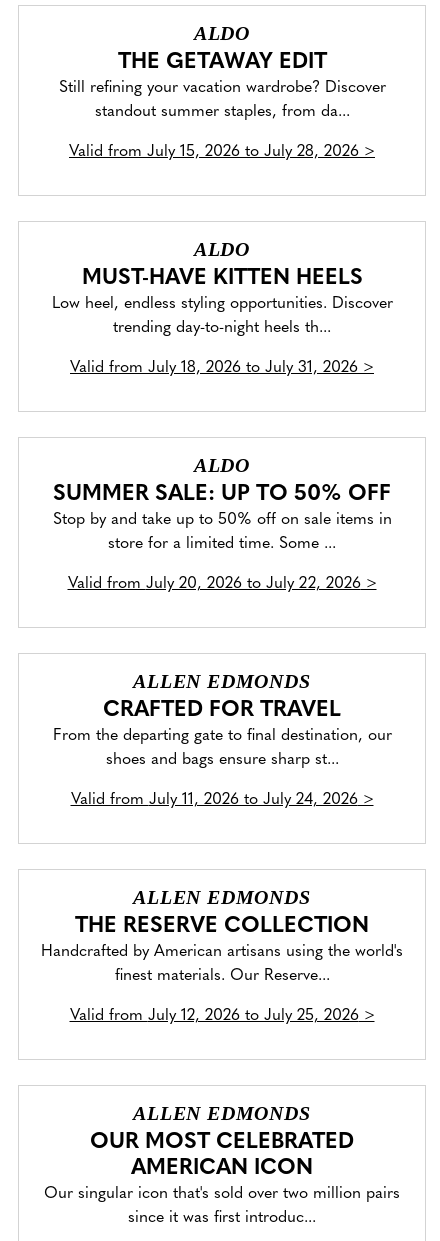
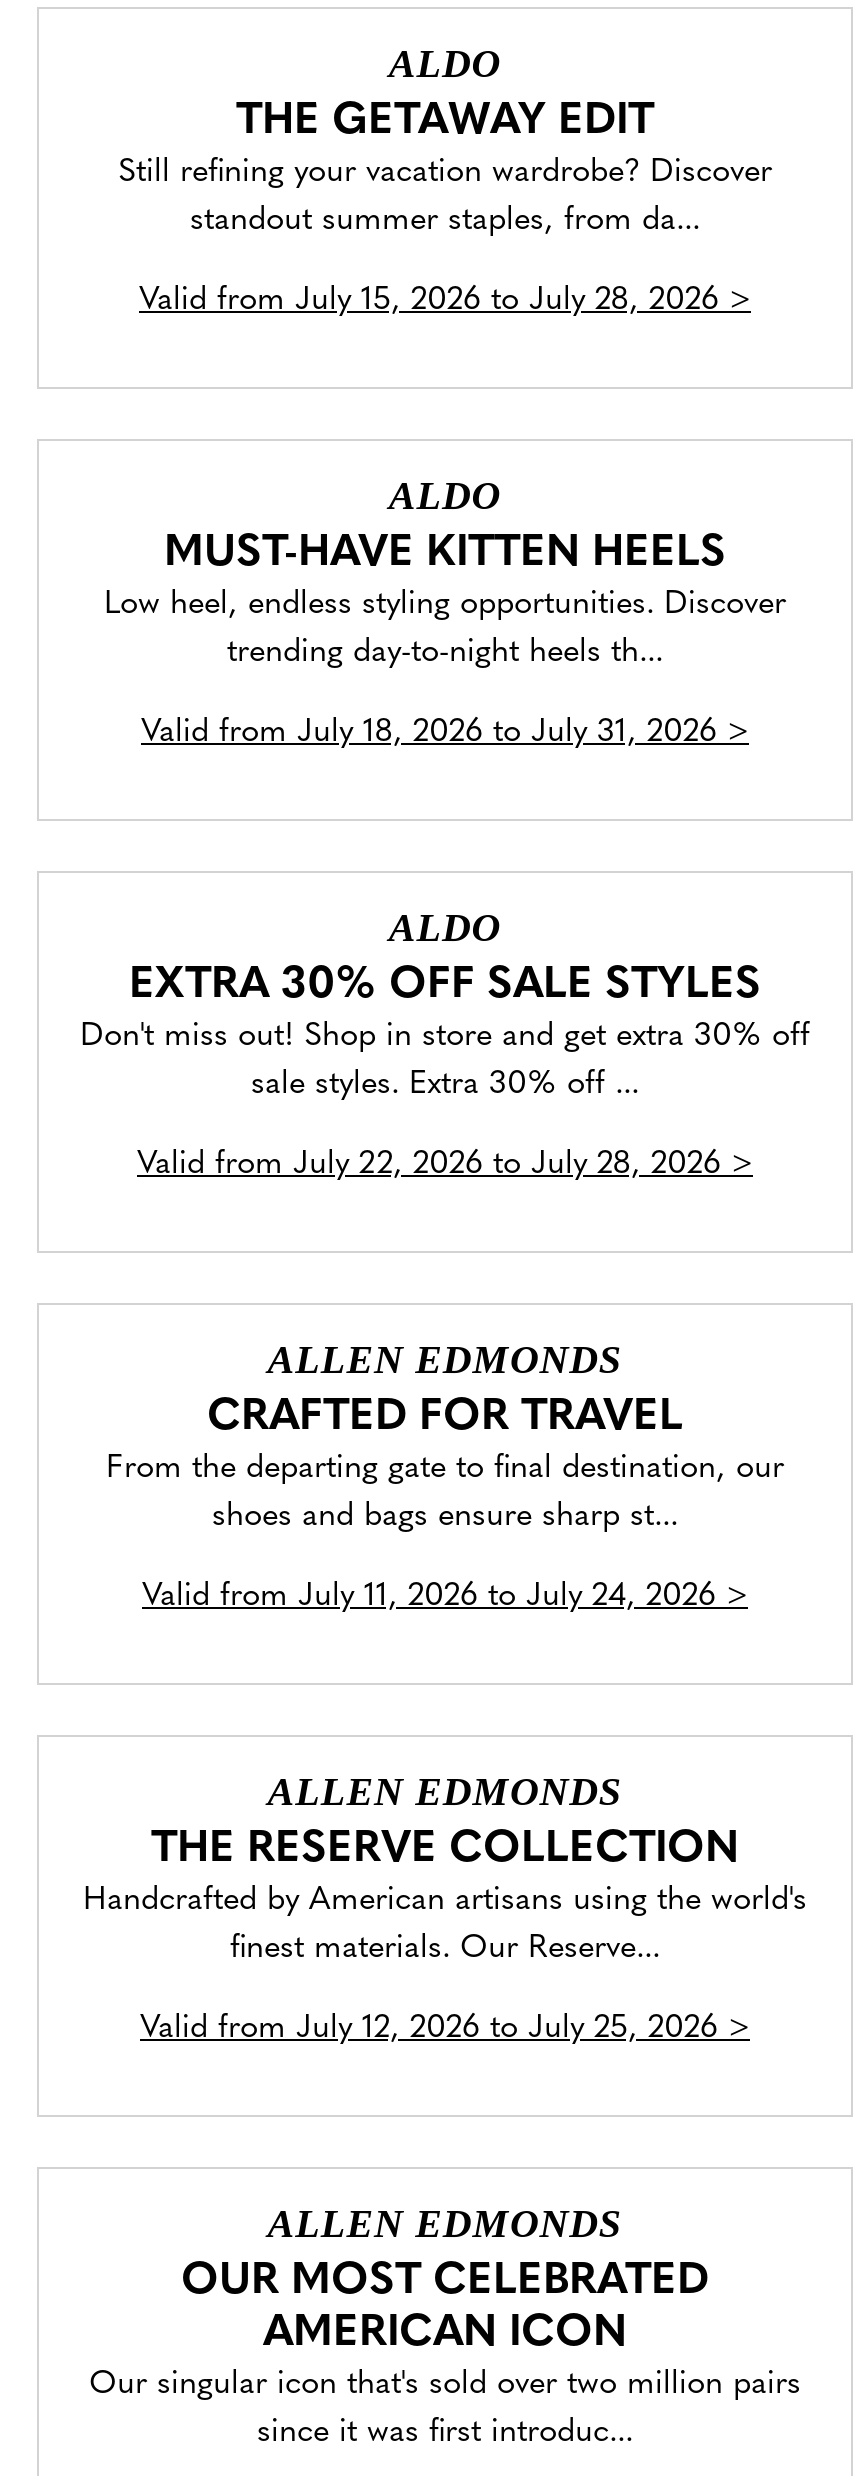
- SUMMER SALE: UP TO 50% OFF
- Stop by and take up to 50% off on sale items in
+ EXTRA 30% OFF SALE STYLES
+ Don't miss out! Shop in store and get extra 30% off

- store for a limited time. Some ...
+ sale styles. Extra 30% off ...

- Valid from July 20, 2026 to July 22, 2026 >
+ Valid from July 22, 2026 to July 28, 2026 >
